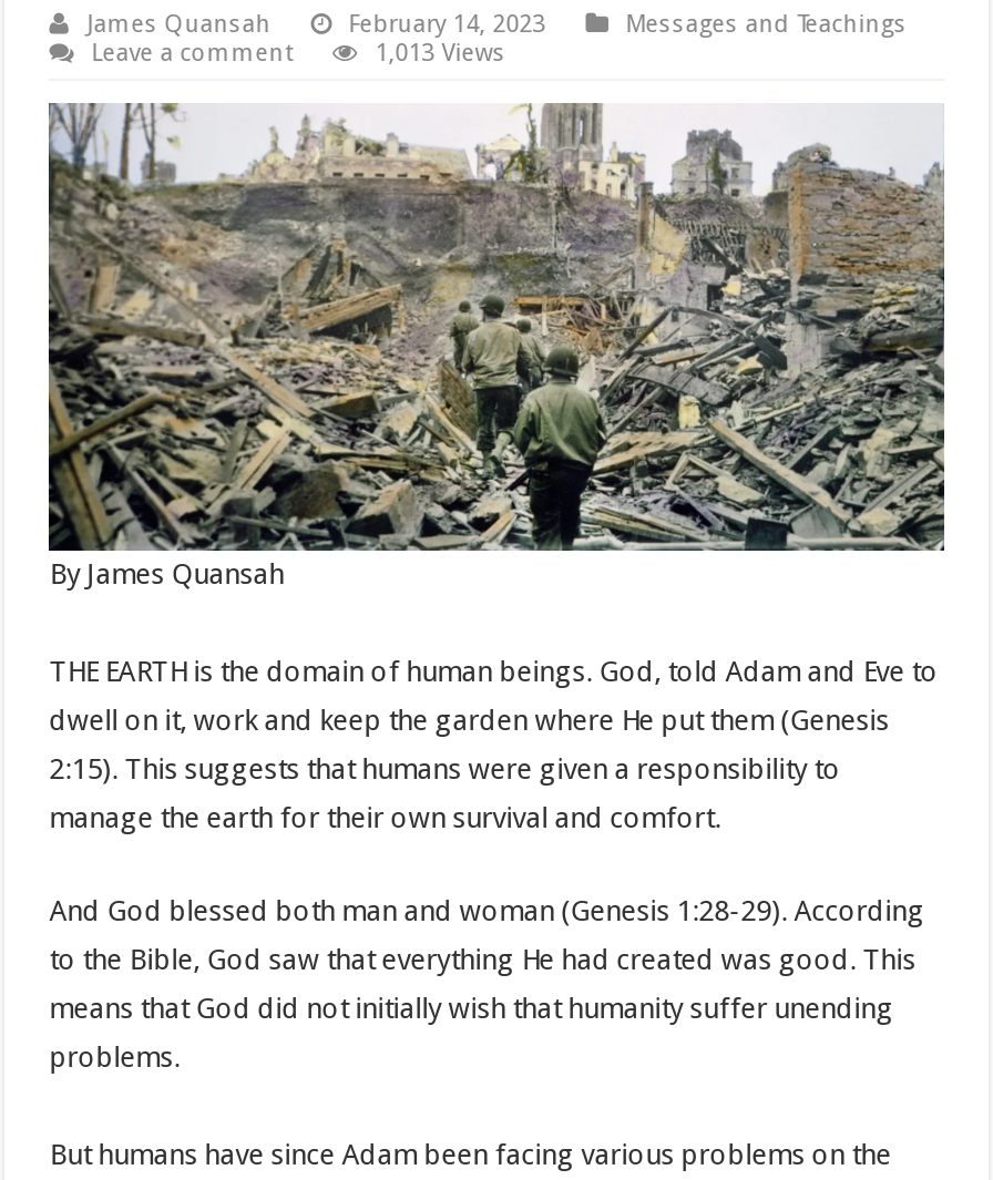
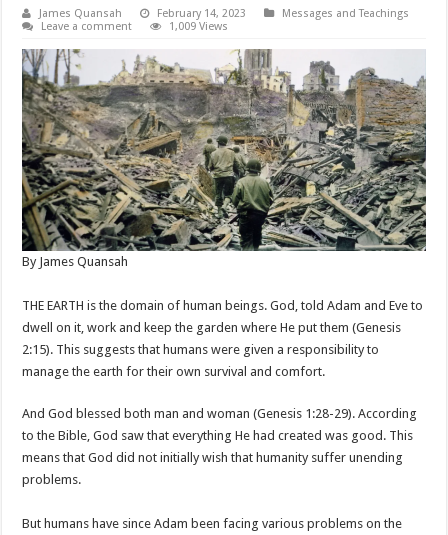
- 1,013 Views
+ 1,009 Views
